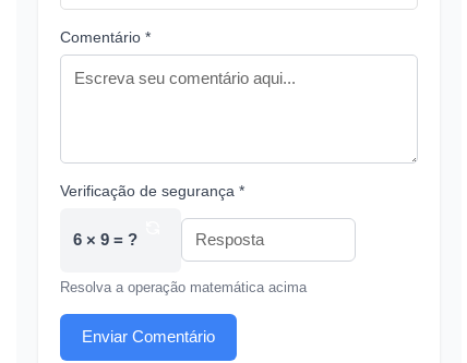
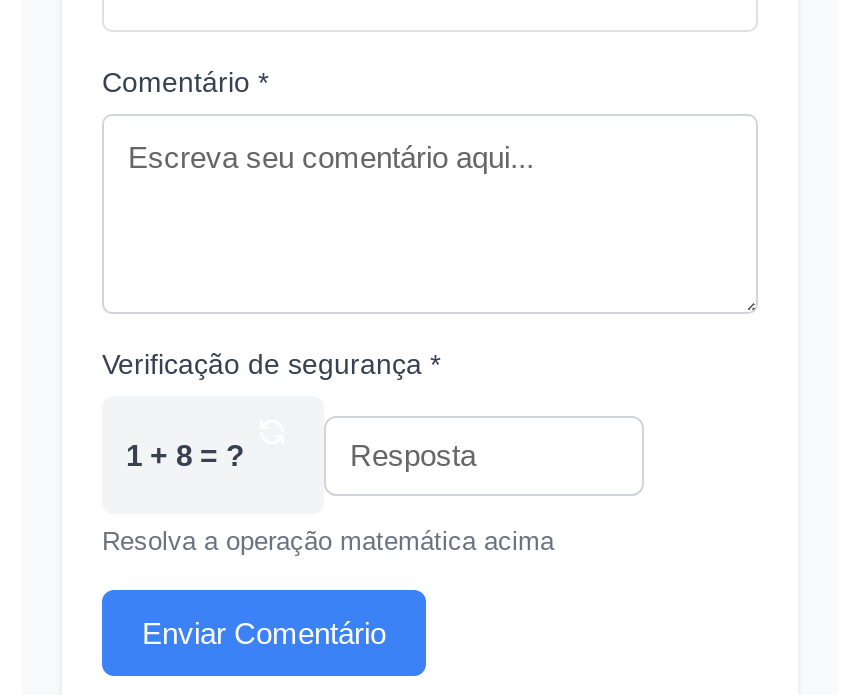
- 6 × 9 = ?
+ 1 + 8 = ?
